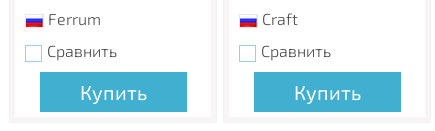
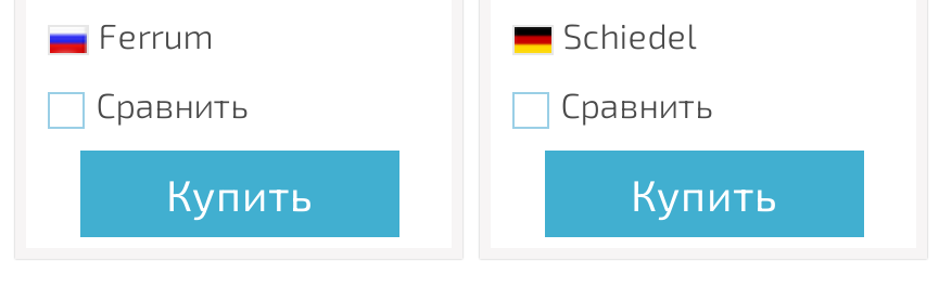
- Craft
+ Schiedel
